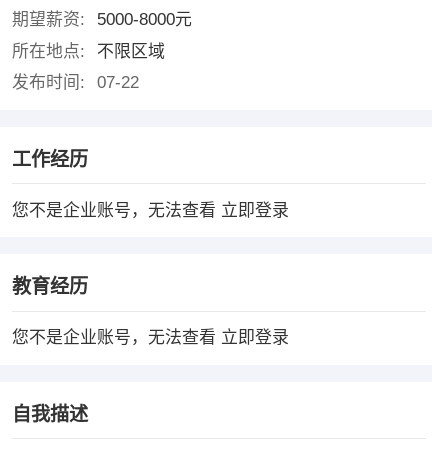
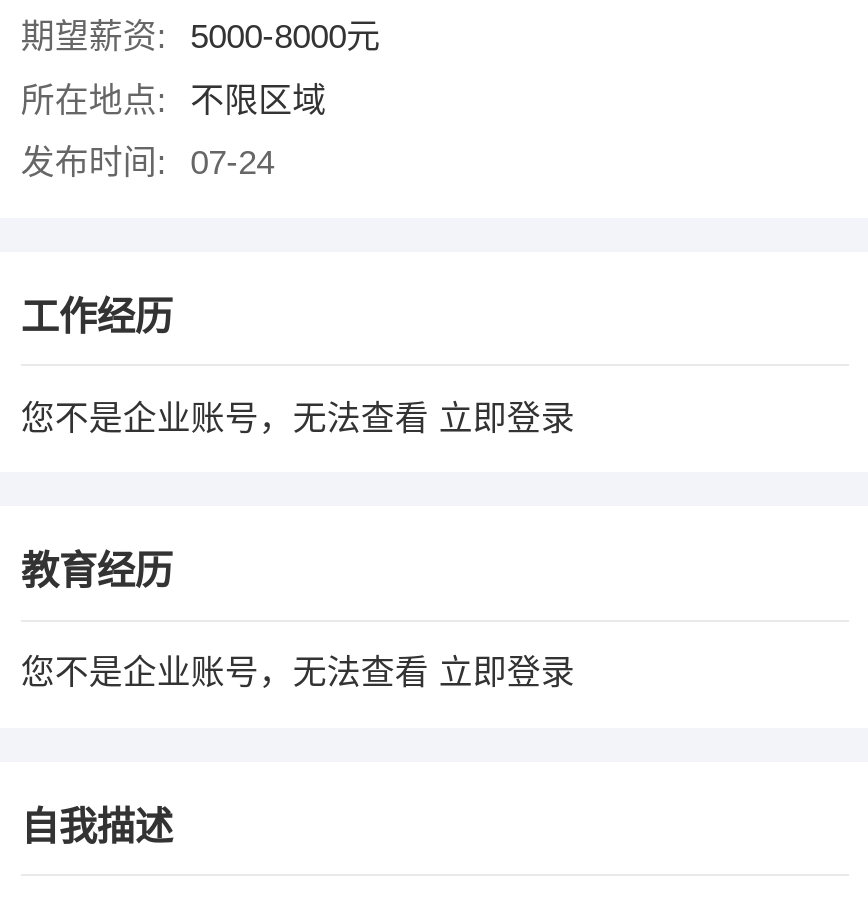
- 发布时间: 07-22
+ 发布时间: 07-24
